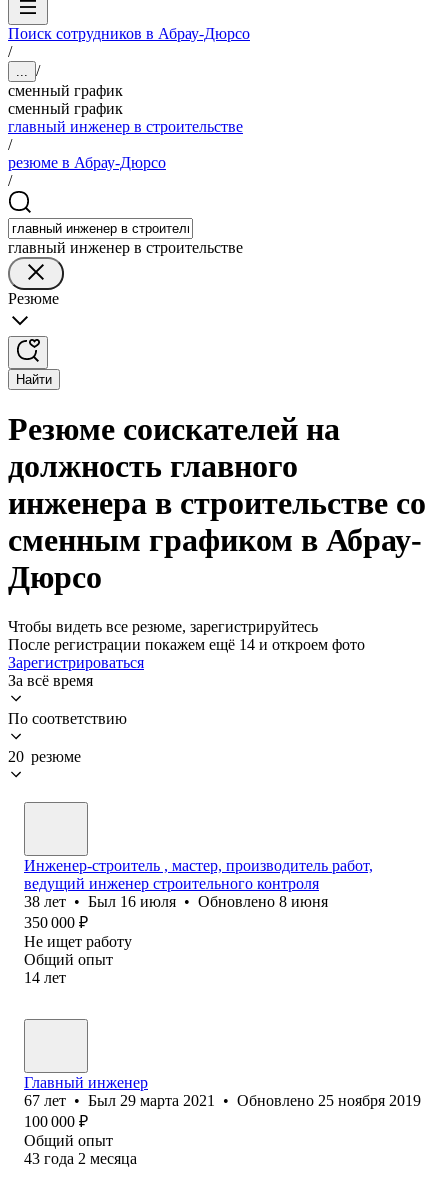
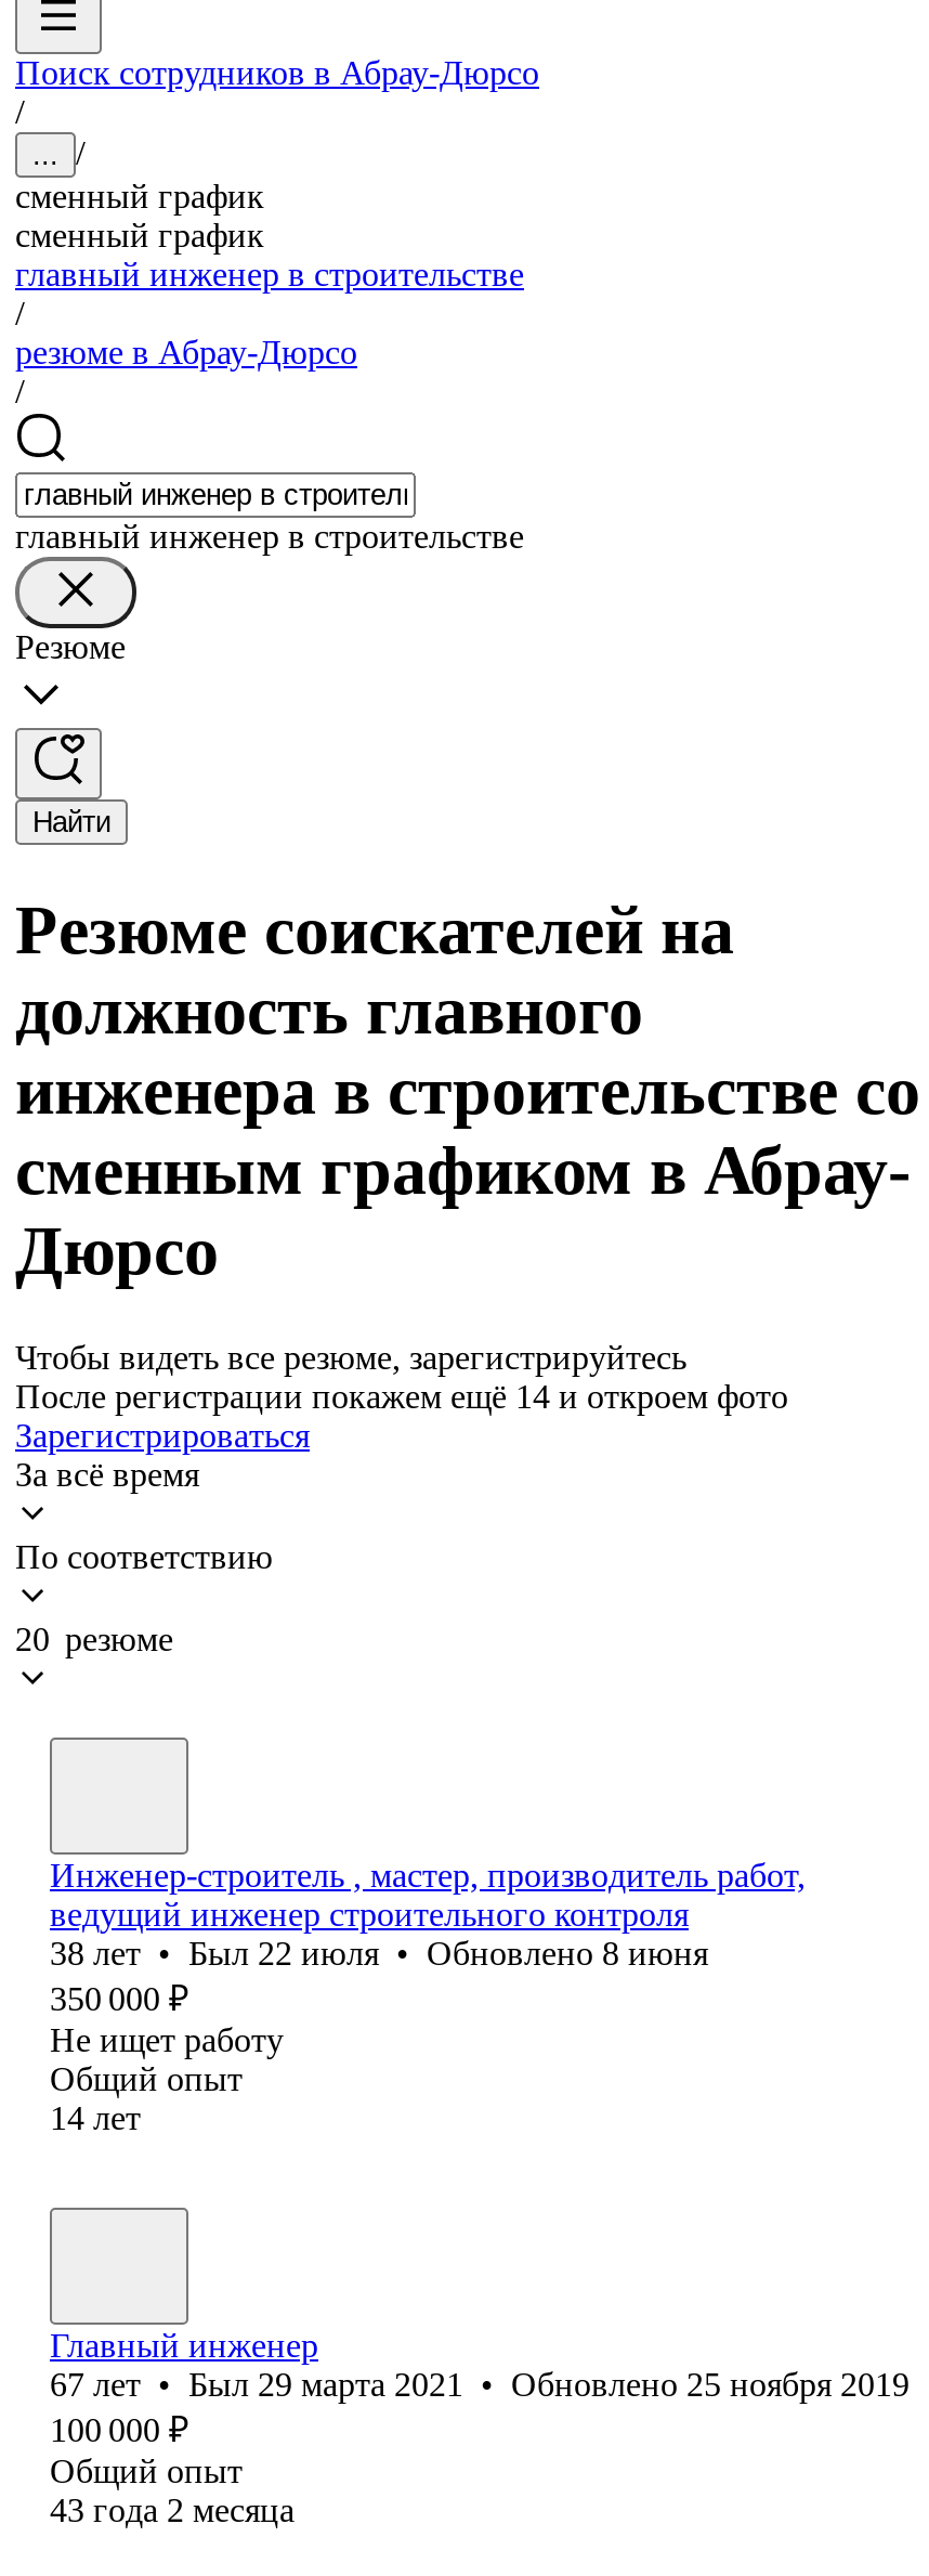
- 38 лет • Был 16 июля • Обновлено 8 июня
+ 38 лет • Был 22 июля • Обновлено 8 июня
